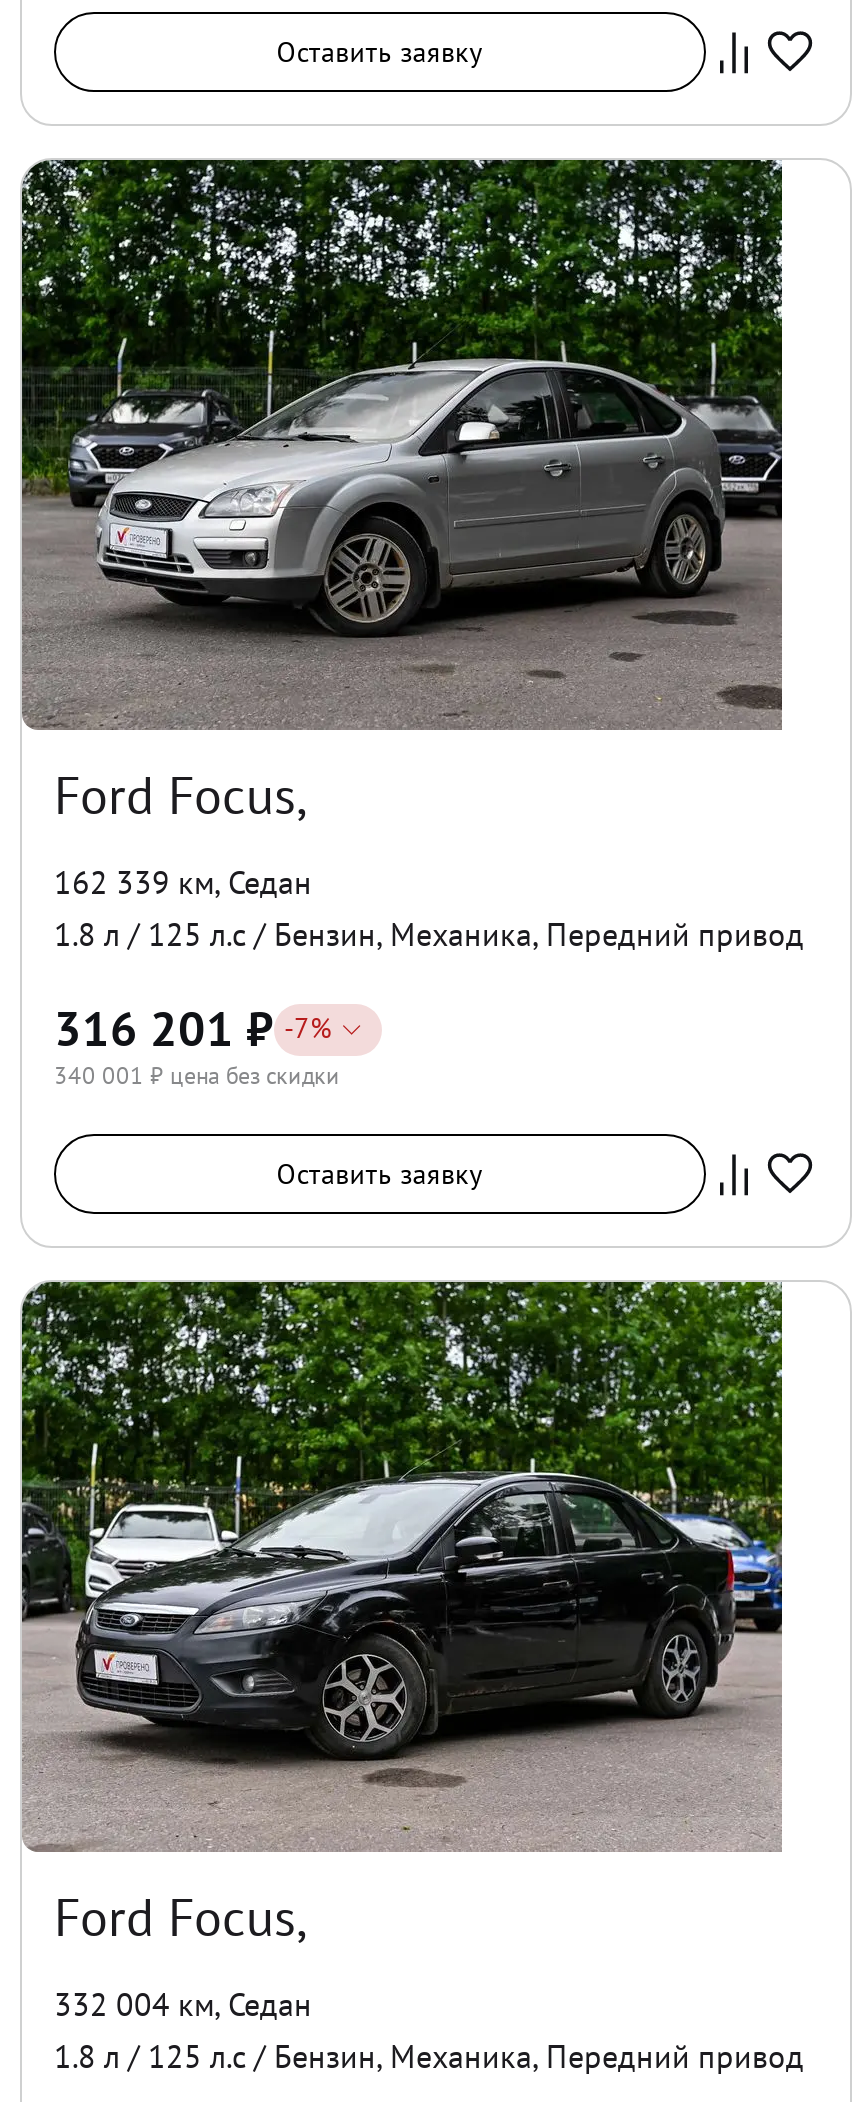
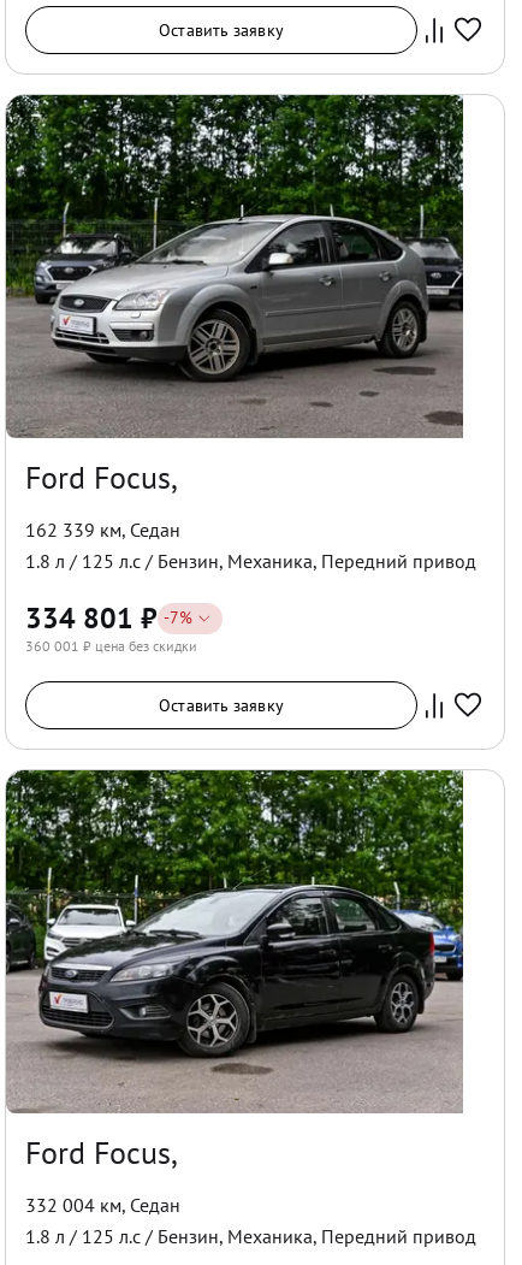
- 316 201 ₽ - 7%
+ 334 801 ₽ - 7%

- 340 001 ₽ цена без скидки
+ 360 001 ₽ цена без скидки
